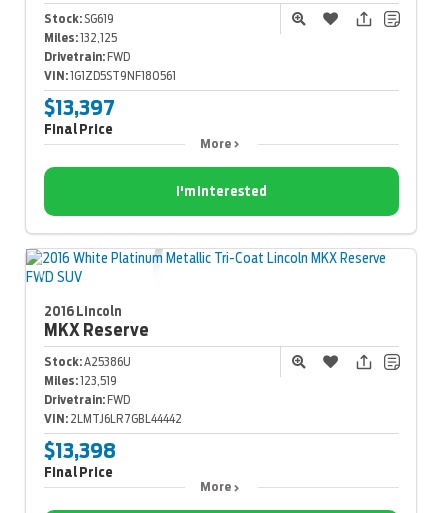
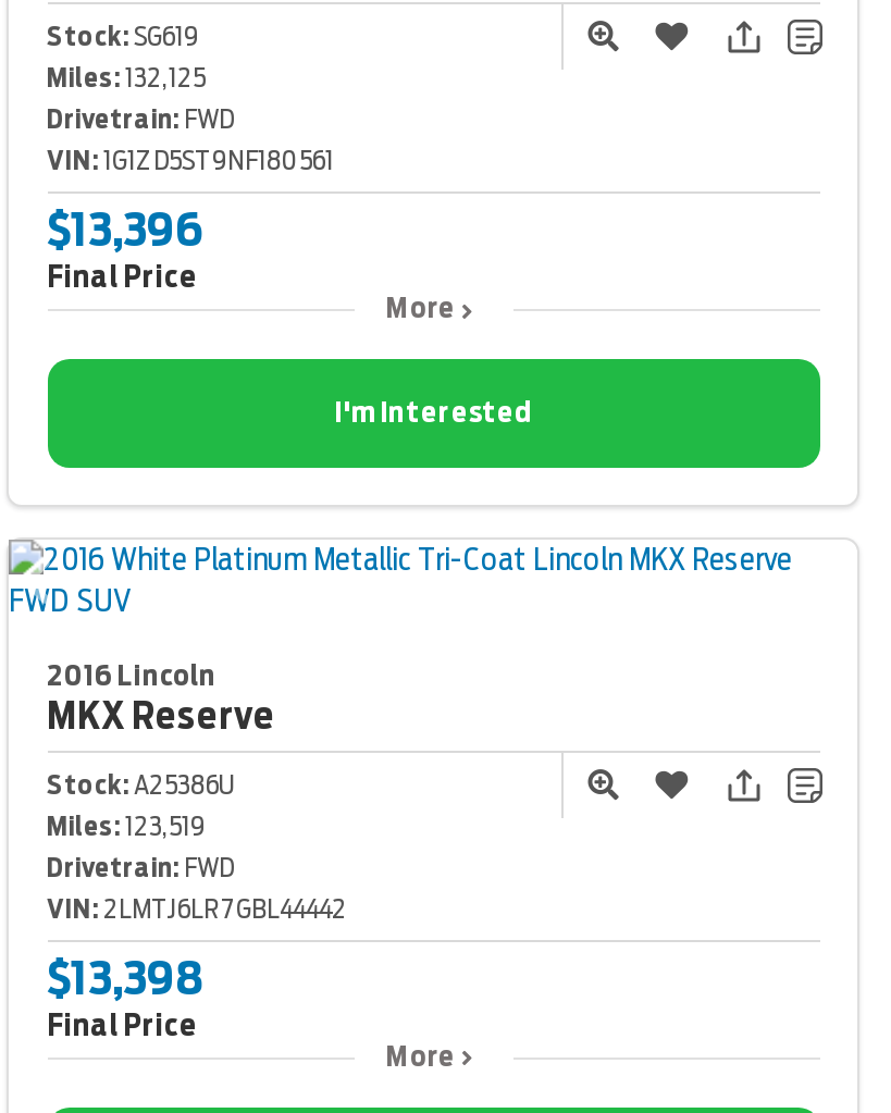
- $13,397
+ $13,396
